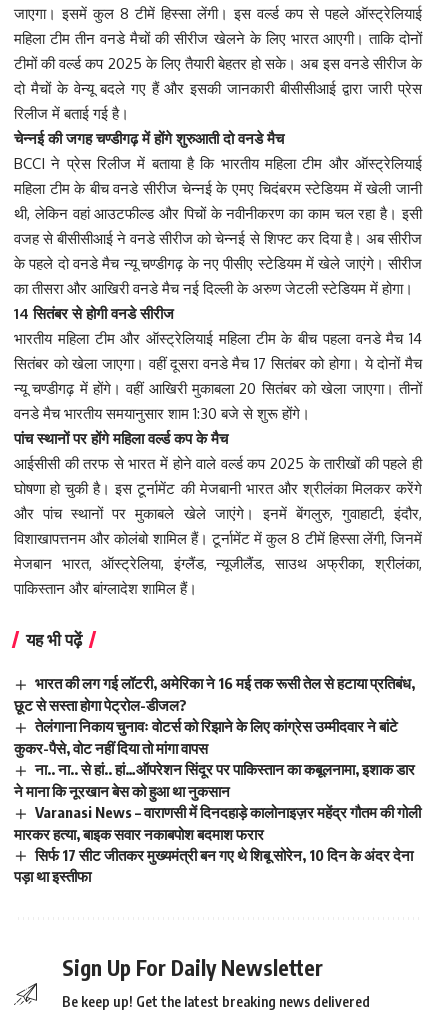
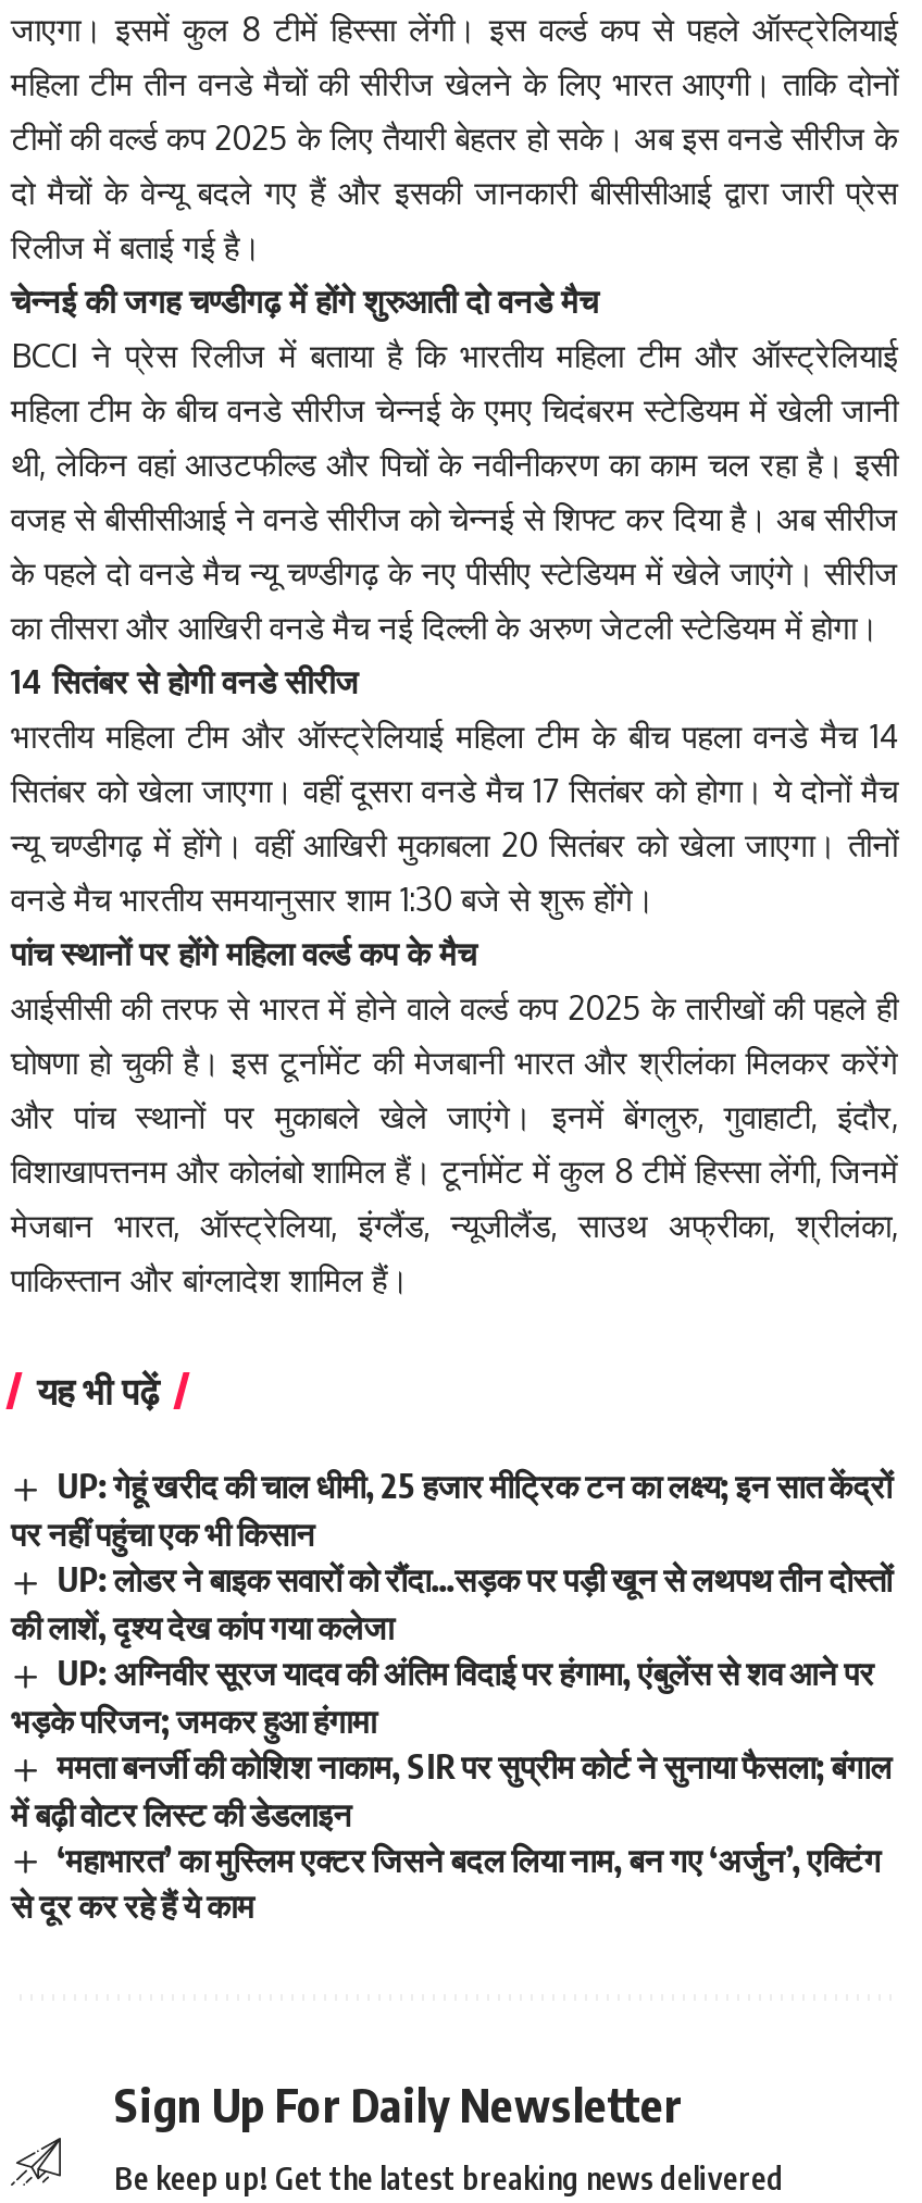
- भारत की लग गई लॉटरी, अमेरिका ने 16 मई तक रूसी तेल से हटाया प्रतिबंध,
- छूट से सस्ता होगा पेट्रोल-डीजल?
- तेलंगाना निकाय चुनावः वोटर्स को रिझाने के लिए कांग्रेस उम्मीदवार ने बांटे
- कुकर-पैसे, वोट नहीं दिया तो मांगा वापस
- ना.. ना.. से हां.. हां…ऑपरेशन सिंदूर पर पाकिस्तान का कबूलनामा, इशाक डार
- ने माना कि नूरखान बेस को हुआ था नुकसान
- Varanasi News – वाराणसी में दिनदहाड़े कालोनाइज़र महेंद्र गौतम की गोली
- मारकर हत्या, बाइक सवार नकाबपोश बदमाश फरार
- सिर्फ 17 सीट जीतकर मुख्यमंत्री बन गए थे शिबू सोरेन, 10 दिन के अंदर देना
- पड़ा था इस्तीफा
+ UP: गेहूं खरीद की चाल धीमी, 25 हजार मीट्रिक टन का लक्ष्य; इन सात केंद्रों
+ पर नहीं पहुंचा एक भी किसान
+ UP: लोडर ने बाइक सवारों को राैंदा…सड़क पर पड़ी खून से लथपथ तीन दोस्तों
+ की लाशें, दृश्य देख कांप गया कलेजा
+ UP: अग्निवीर सूरज यादव की अंतिम विदाई पर हंगामा, एंबुलेंस से शव आने पर
+ भड़के परिजन; जमकर हुआ हंगामा
+ ममता बनर्जी की कोशिश नाकाम, SIR पर सुप्रीम कोर्ट ने सुनाया फैसला; बंगाल
+ में बढ़ी वोटर लिस्ट की डेडलाइन
+ ‘महाभारत’ का मुस्लिम एक्टर जिसने बदल लिया नाम, बन गए ‘अर्जुन’, एक्टिंग
+ से दूर कर रहे हैं ये काम
